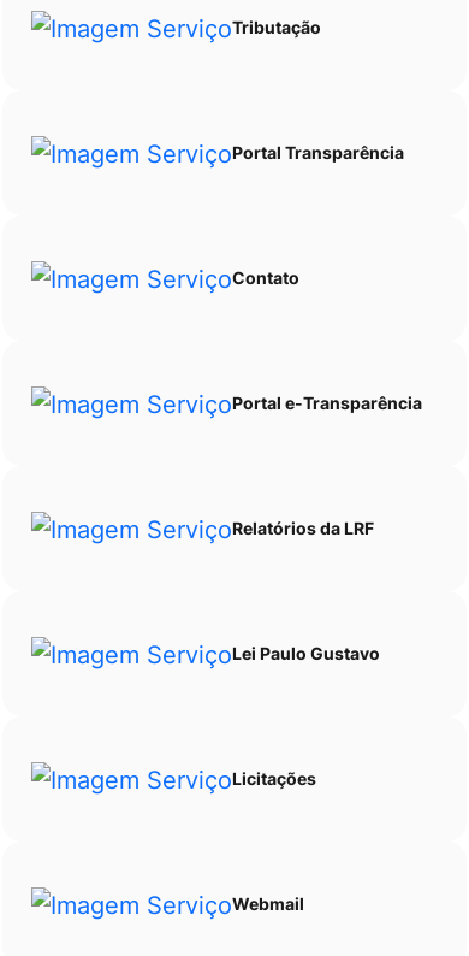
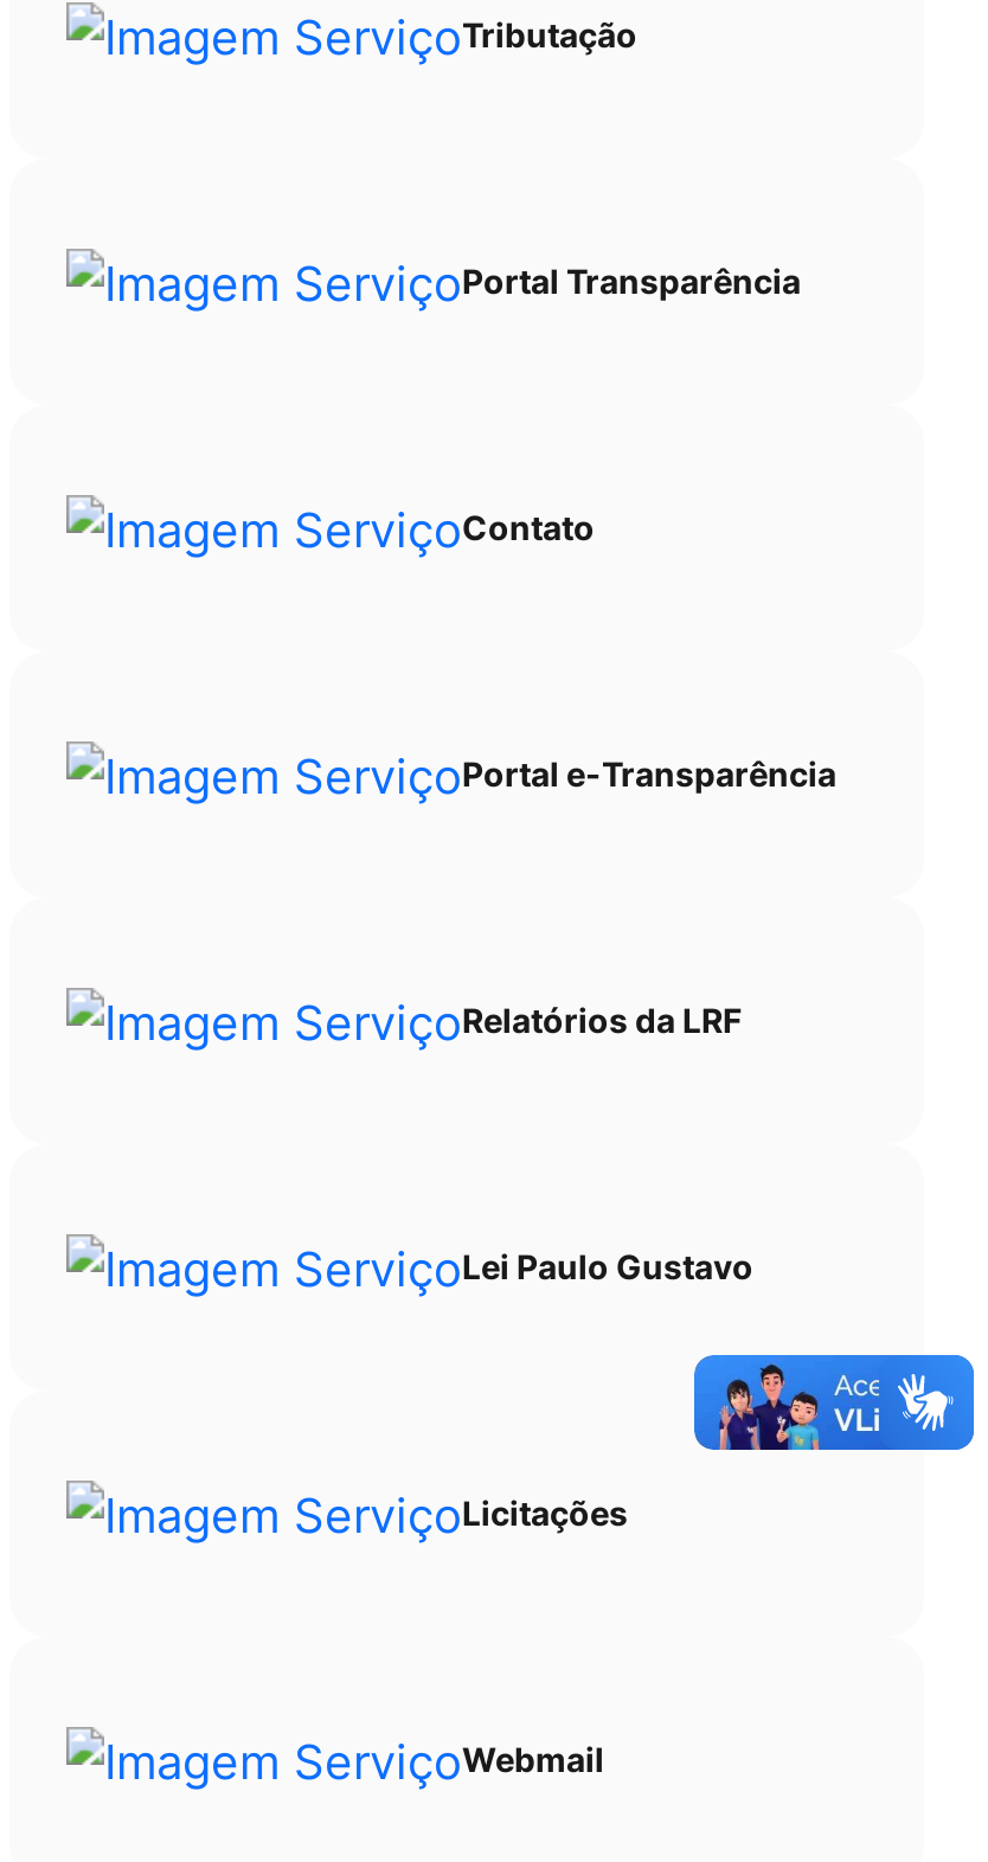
+ [image]
